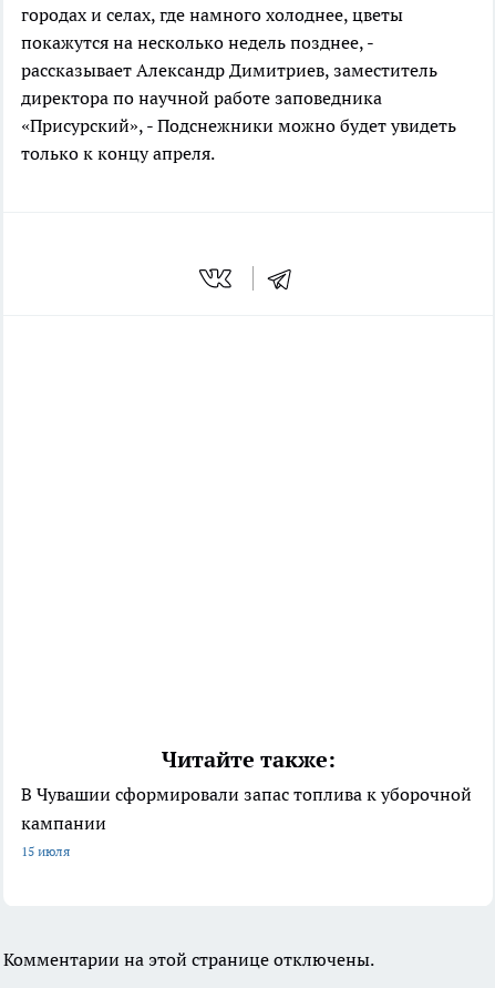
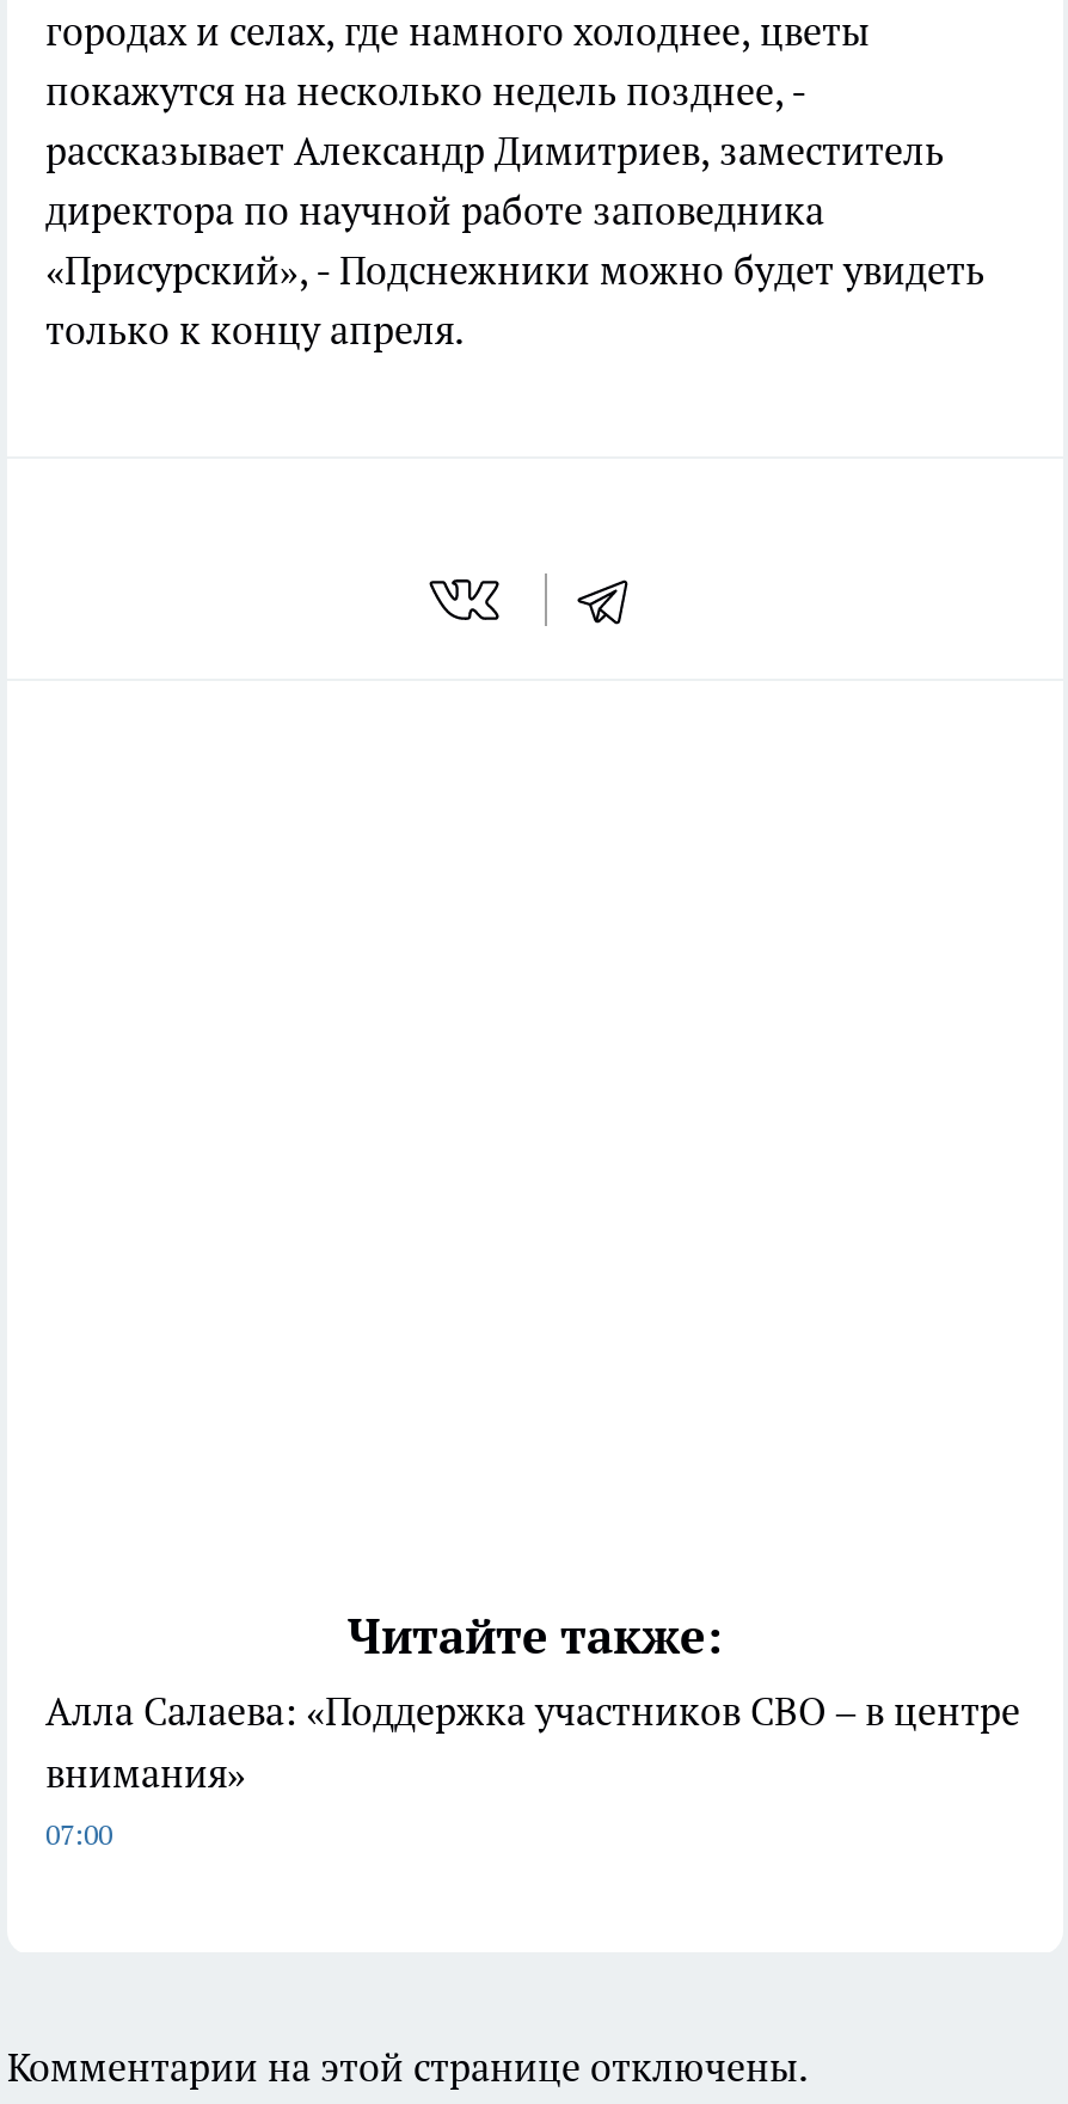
- В Чувашии сформировали запас топлива к уборочной
- кампании
- 15 июля
+ Алла Салаева: «Поддержка участников СВО – в центре
+ внимания»
+ 07:00
